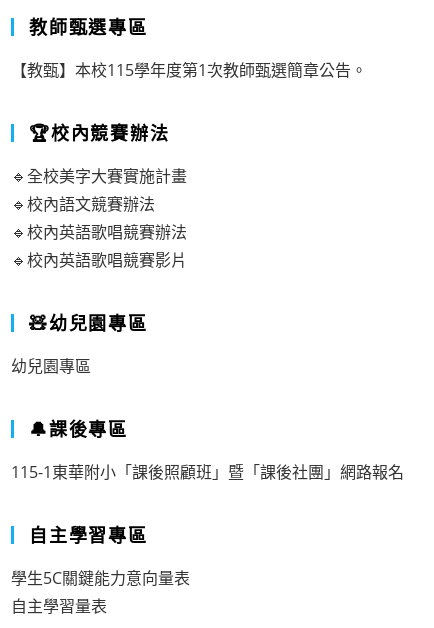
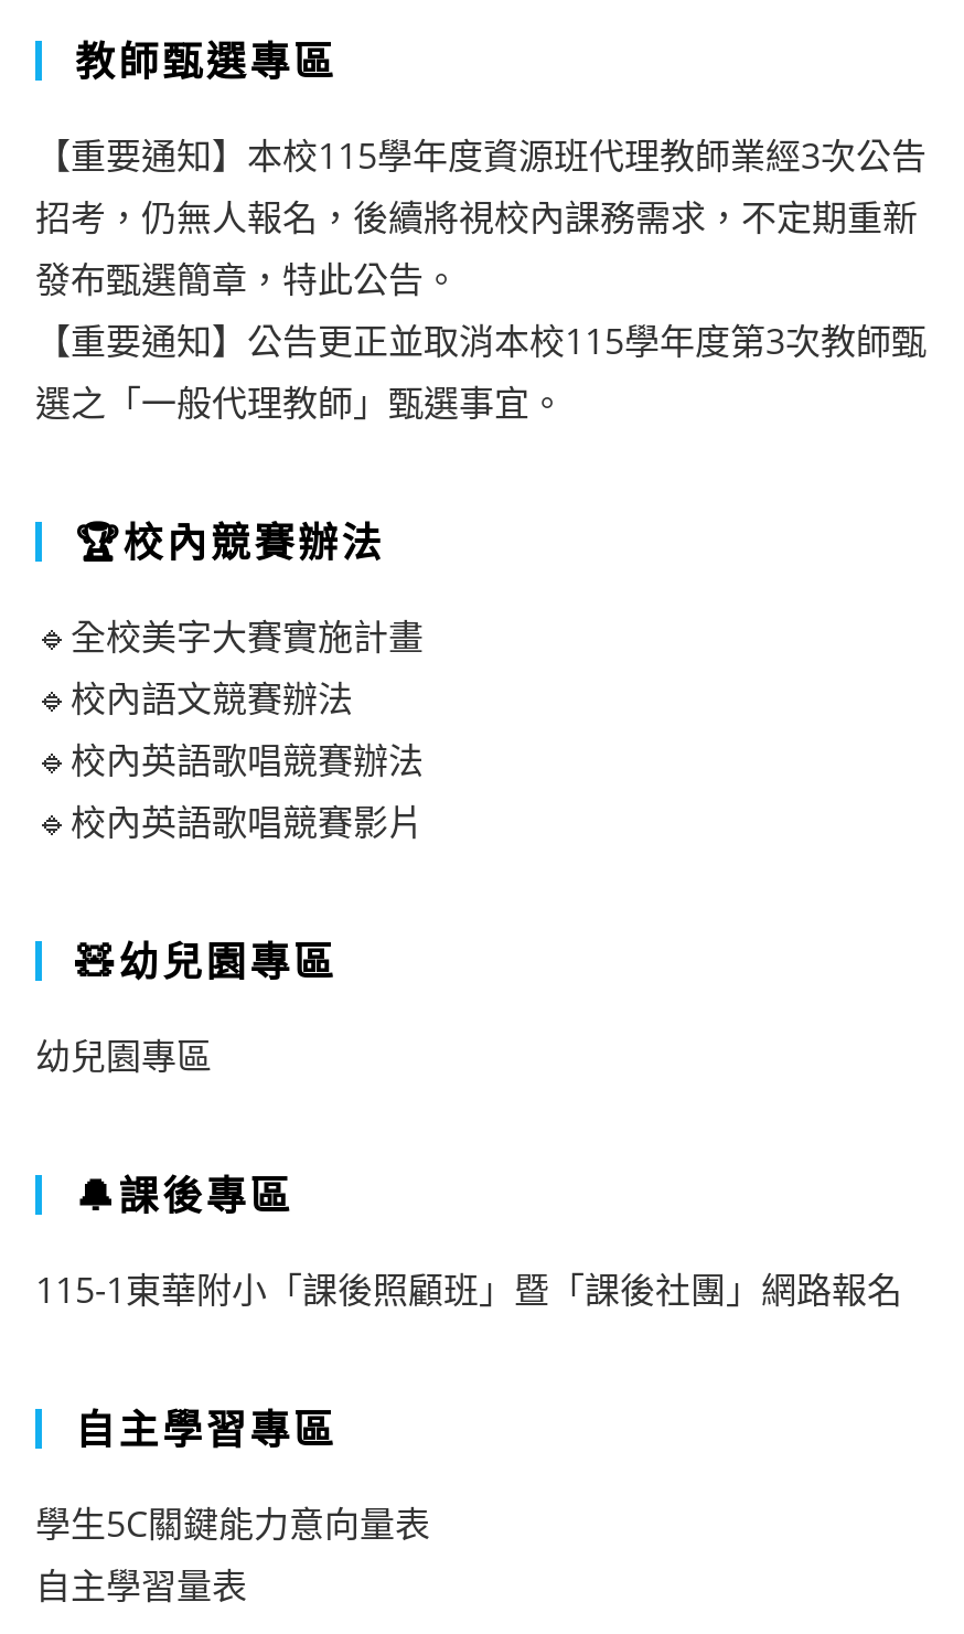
- 【教甄】本校115學年度第1次教師甄選簡章公告。
+ 【重要通知】本校115學年度資源班代理教師業經3次公告
+ 招考，仍無人報名，後續將視校內課務需求，不定期重新
+ 發布甄選簡章，特此公告。
+ 【重要通知】公告更正並取消本校115學年度第3次教師甄
+ 選之「一般代理教師」甄選事宜。
